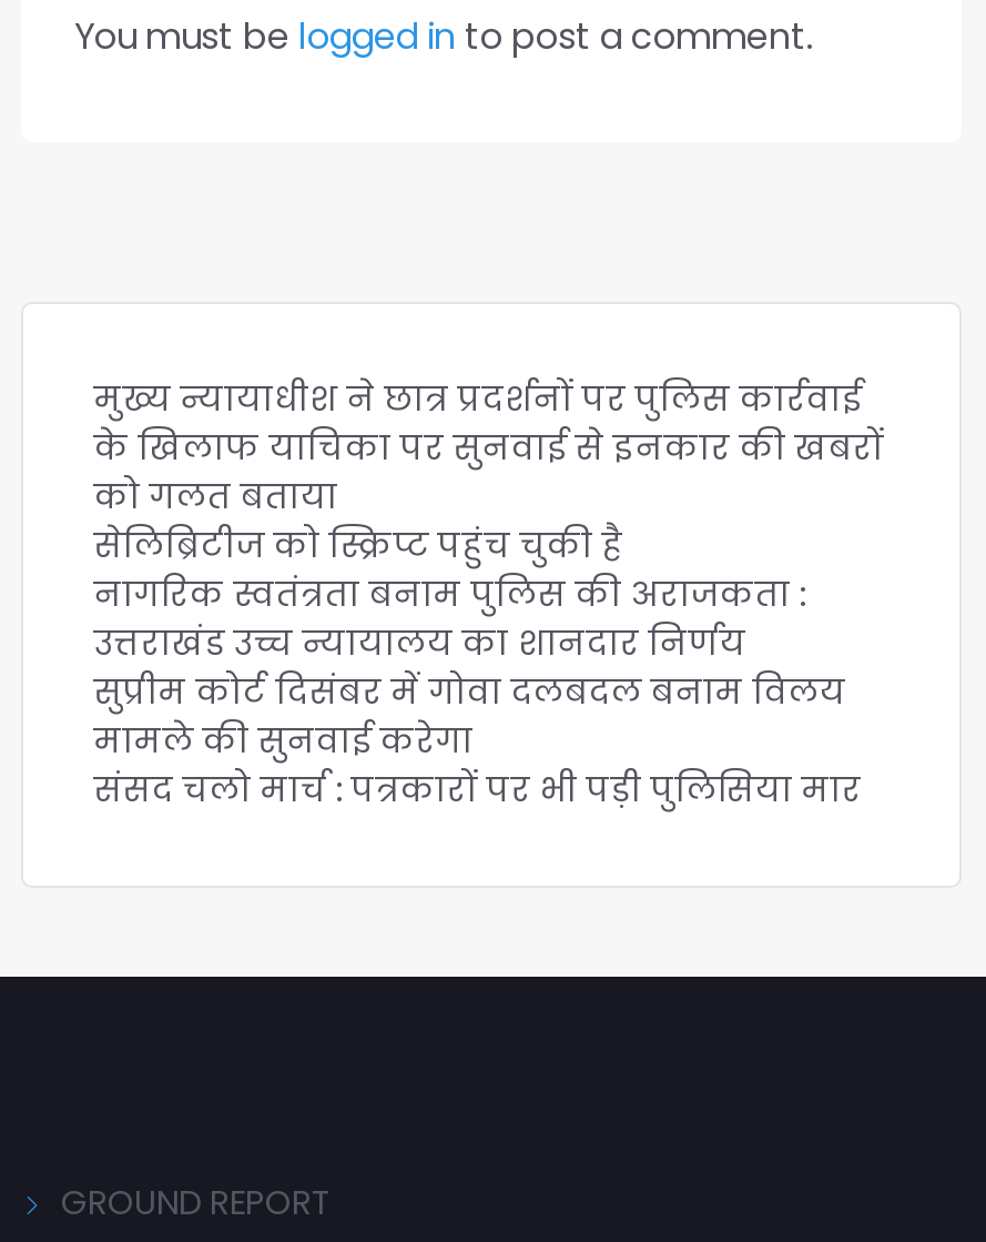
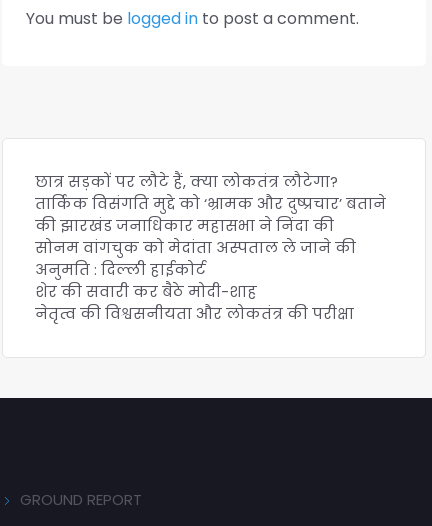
- मुख्य न्यायाधीश ने छात्र प्रदर्शनों पर पुलिस कार्रवाई
- के खिलाफ याचिका पर सुनवाई से इनकार की खबरों
- को गलत बताया
- सेलिब्रिटीज को स्क्रिप्ट पहुंच चुकी है
- नागरिक स्वतंत्रता बनाम पुलिस की अराजकता :
- उत्तराखंड उच्च न्यायालय का शानदार निर्णय
- सुप्रीम कोर्ट दिसंबर में गोवा दलबदल बनाम विलय
- मामले की सुनवाई करेगा
- संसद चलो मार्च : पत्रकारों पर भी पड़ी पुलिसिया मार
+ छात्र सड़कों पर लौटे हैं, क्या लोकतंत्र लौटेगा?
+ तार्किक विसंगति मुद्दे को ‘भ्रामक और दुष्प्रचार’ बताने
+ की झारखंड जनाधिकार महासभा ने निंदा की
+ सोनम वांगचुक को मेदांता अस्पताल ले जाने की
+ अनुमति : दिल्ली हाईकोर्ट
+ शेर की सवारी कर बैठे मोदी-शाह
+ नेतृत्व की विश्वसनीयता और लोकतंत्र की परीक्षा
